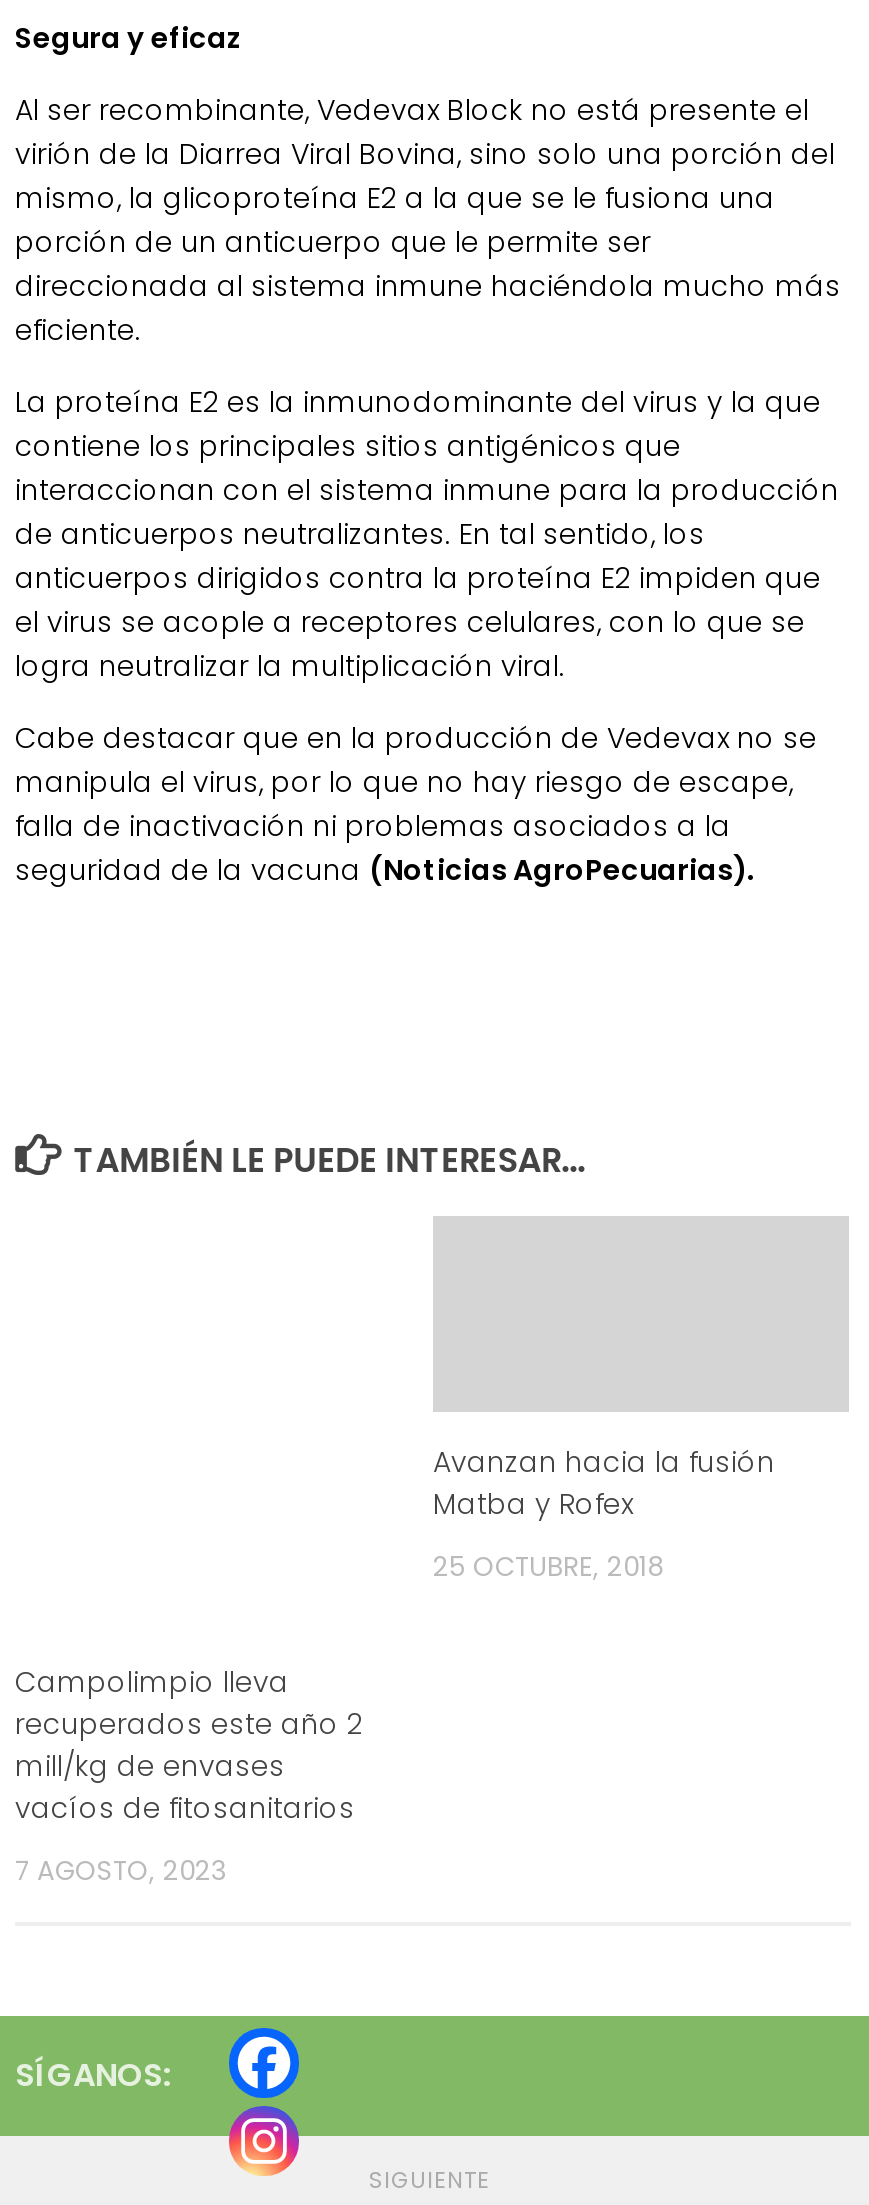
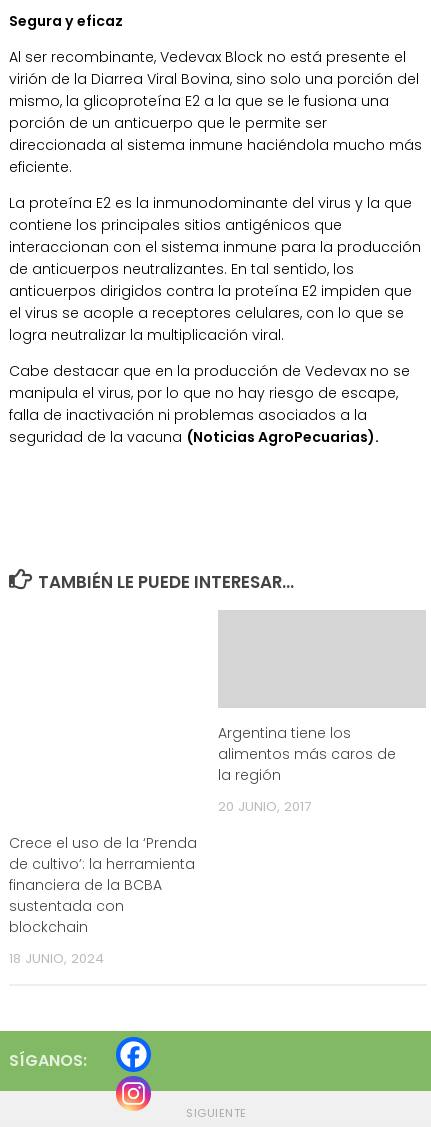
- Avanzan hacia la fusión
- Matba y Rofex
+ Argentina tiene los
+ alimentos más caros de
+ la región

- 25 OCTUBRE, 2018
+ 20 JUNIO, 2017

- Campolimpio lleva
- recuperados este año 2
- mill/kg de envases
- vacíos de fitosanitarios
+ Crece el uso de la ‘Prenda
+ de cultivo’: la herramienta
+ financiera de la BCBA
+ sustentada con
+ blockchain

- 7 AGOSTO, 2023
+ 18 JUNIO, 2024
